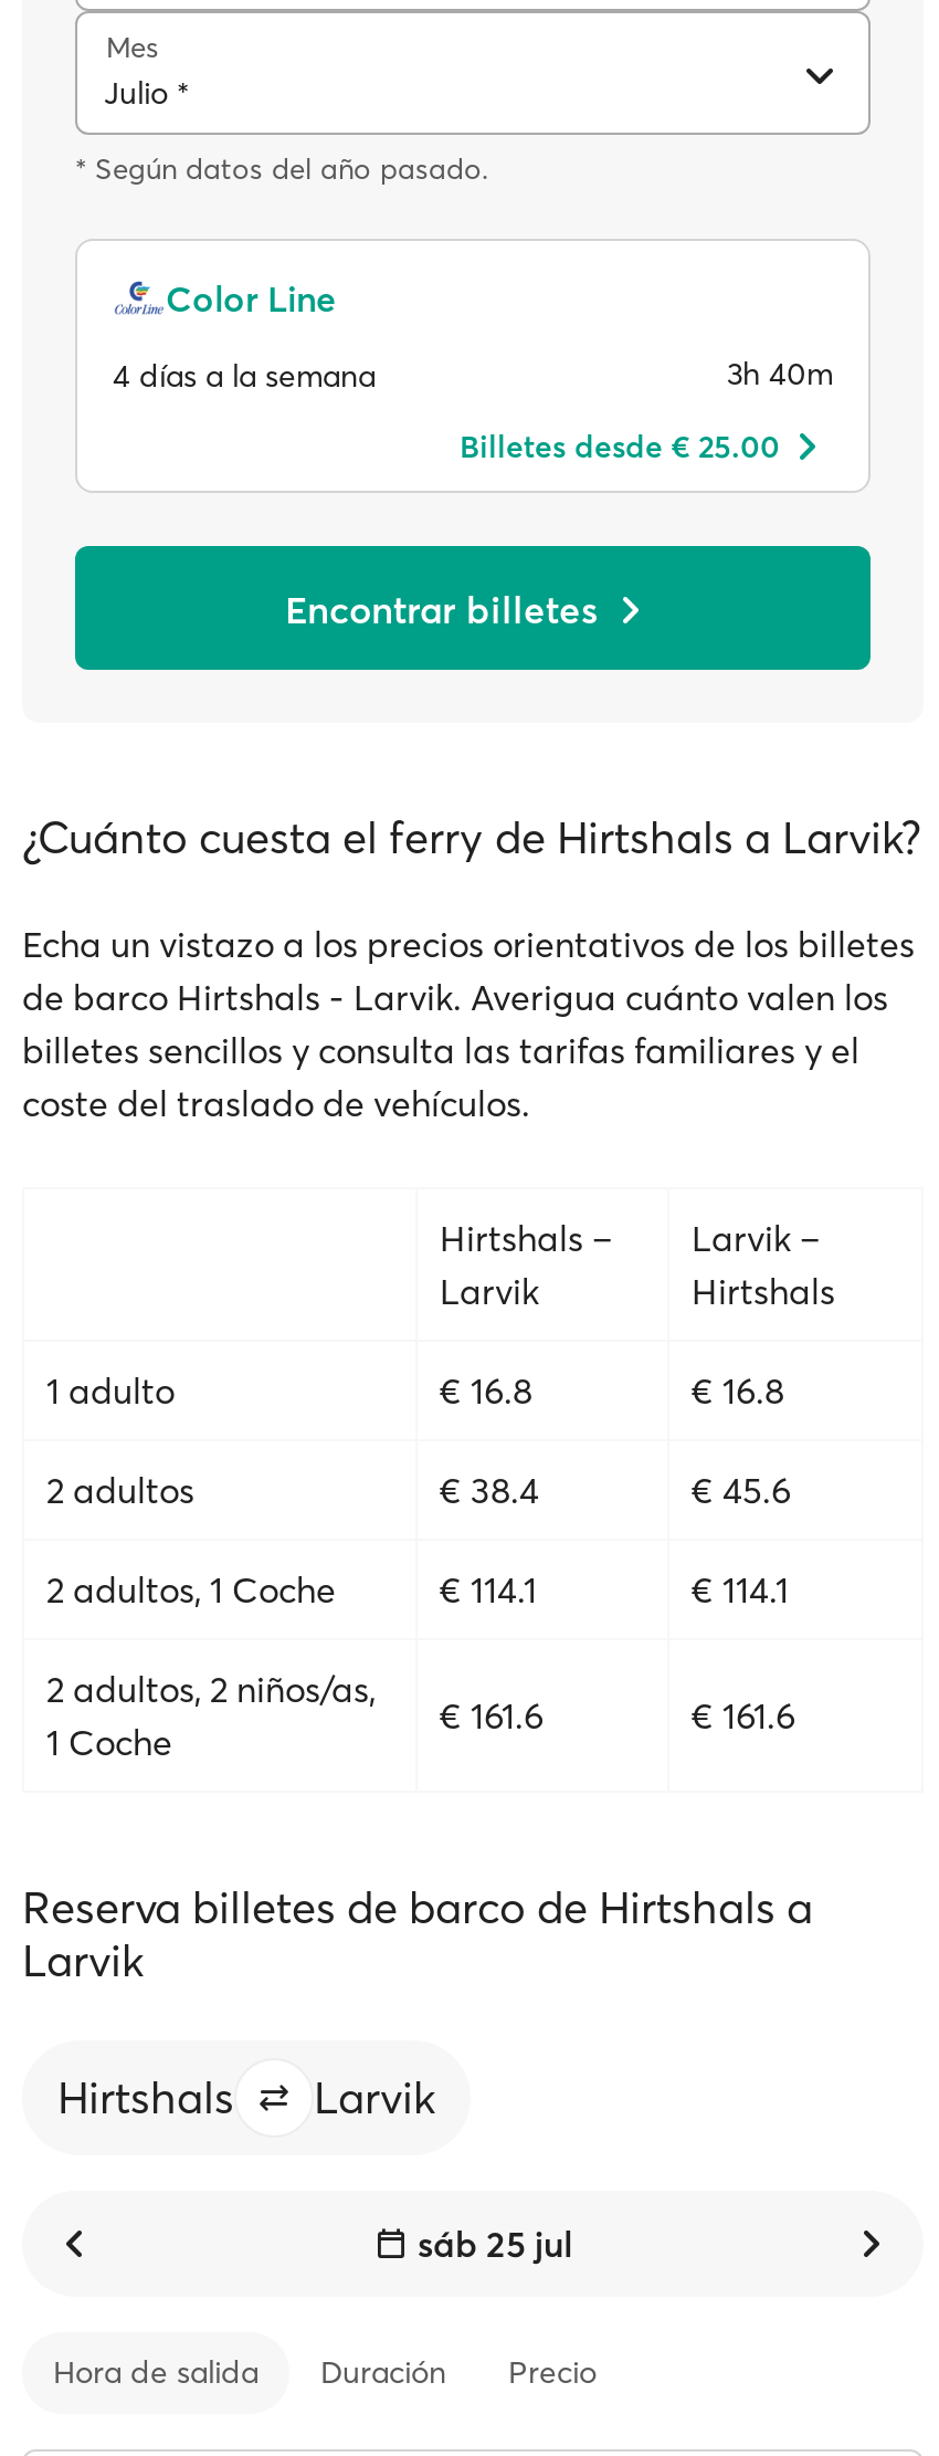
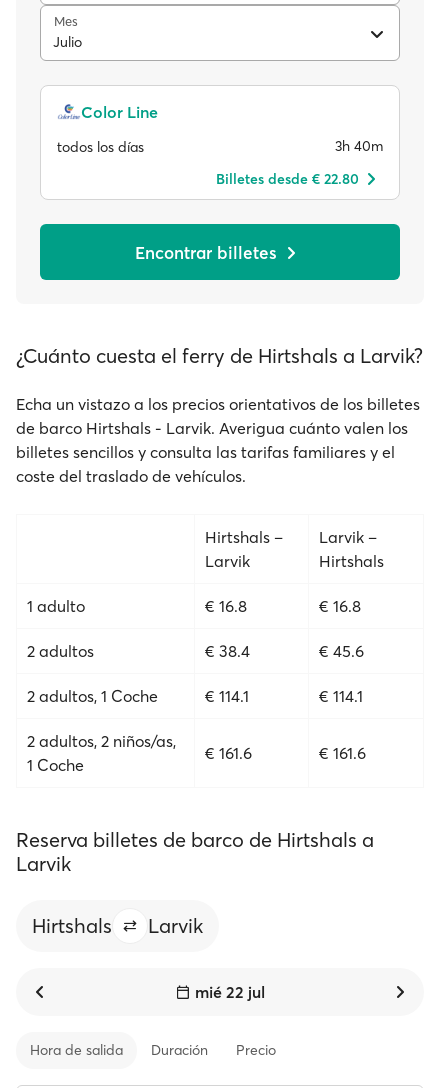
- Julio *
- * Según datos del año pasado.
+ Julio

- 4 días a la semana
+ todos los días

- Billetes desde € 25.00
+ Billetes desde € 22.80

- sáb 25 jul
+ mié 22 jul
